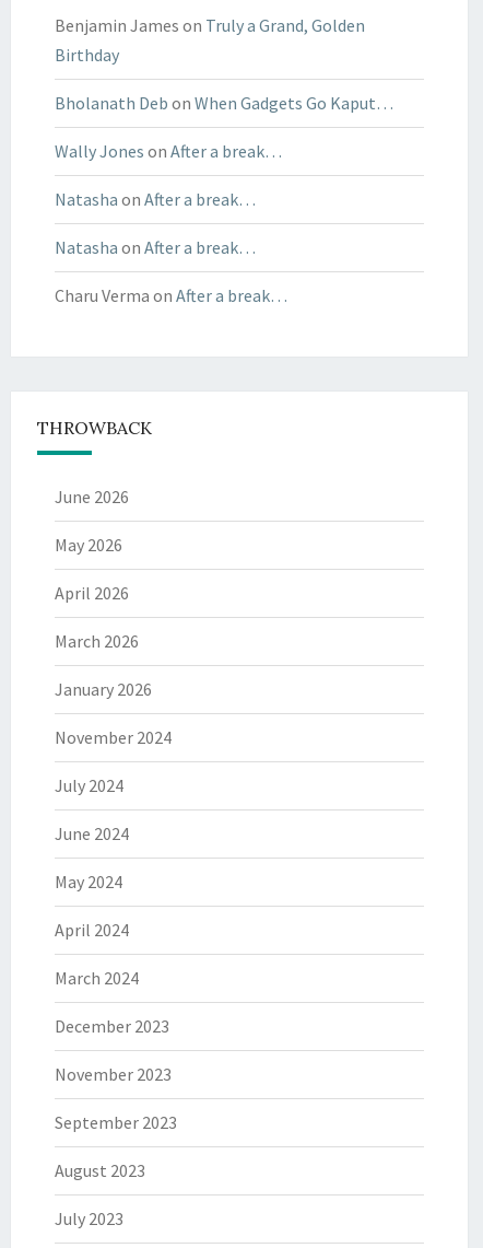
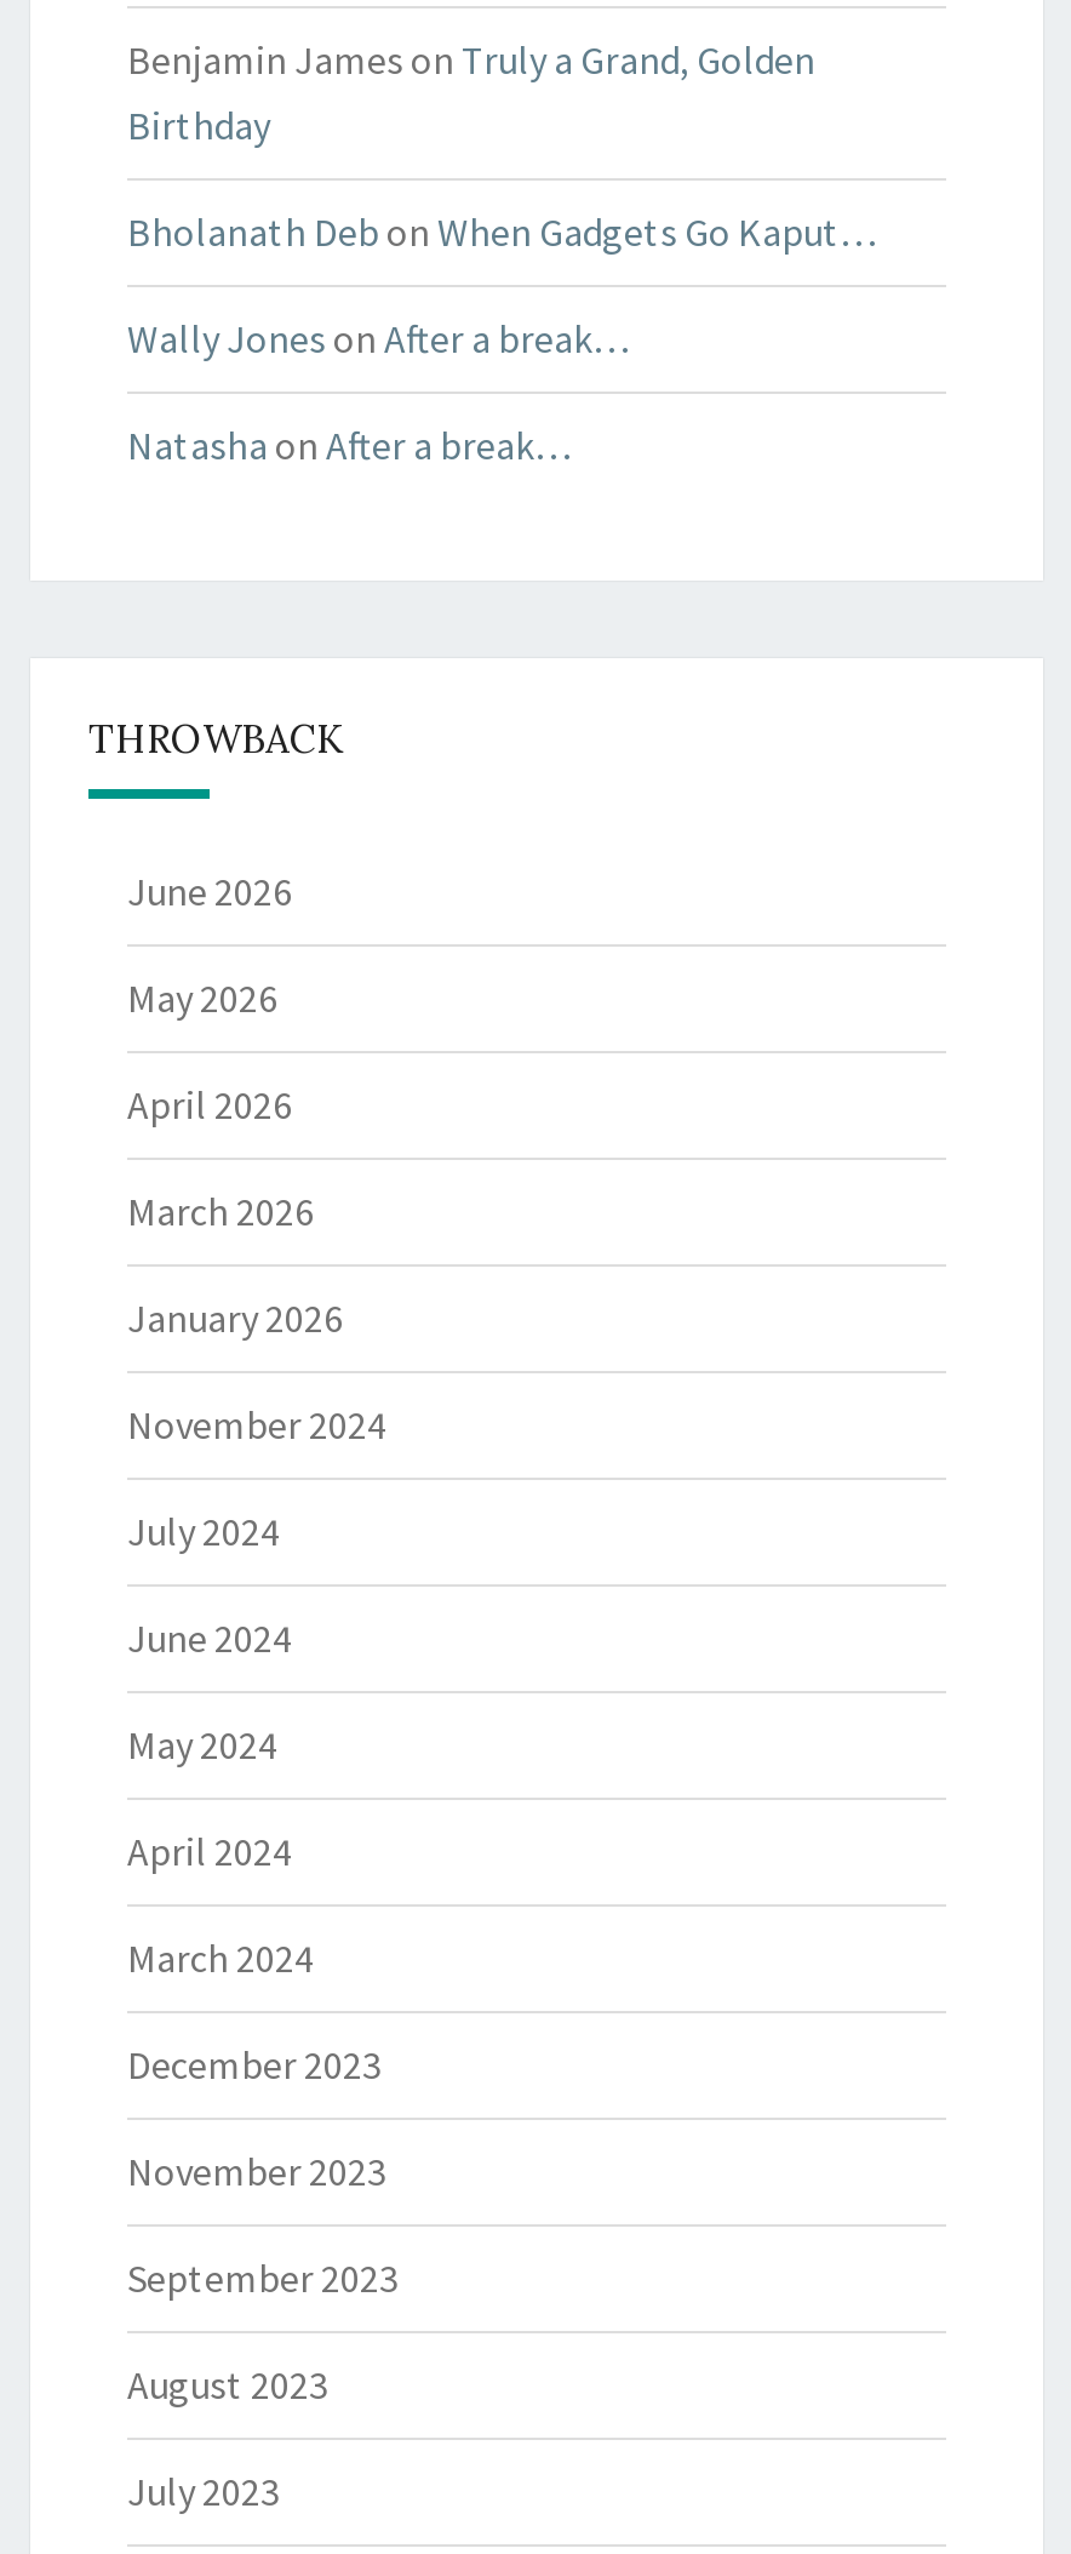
- Natasha on After a break…
- Charu Verma on After a break…
